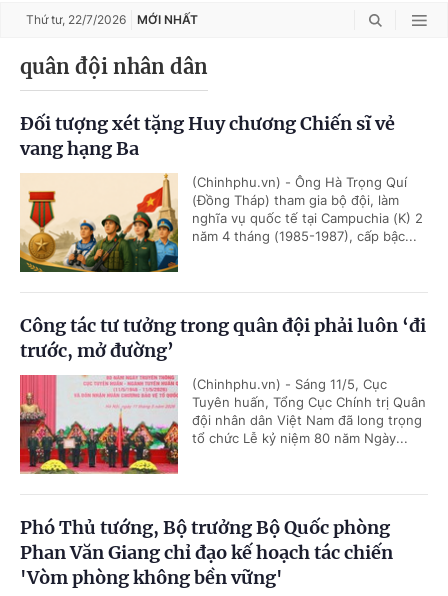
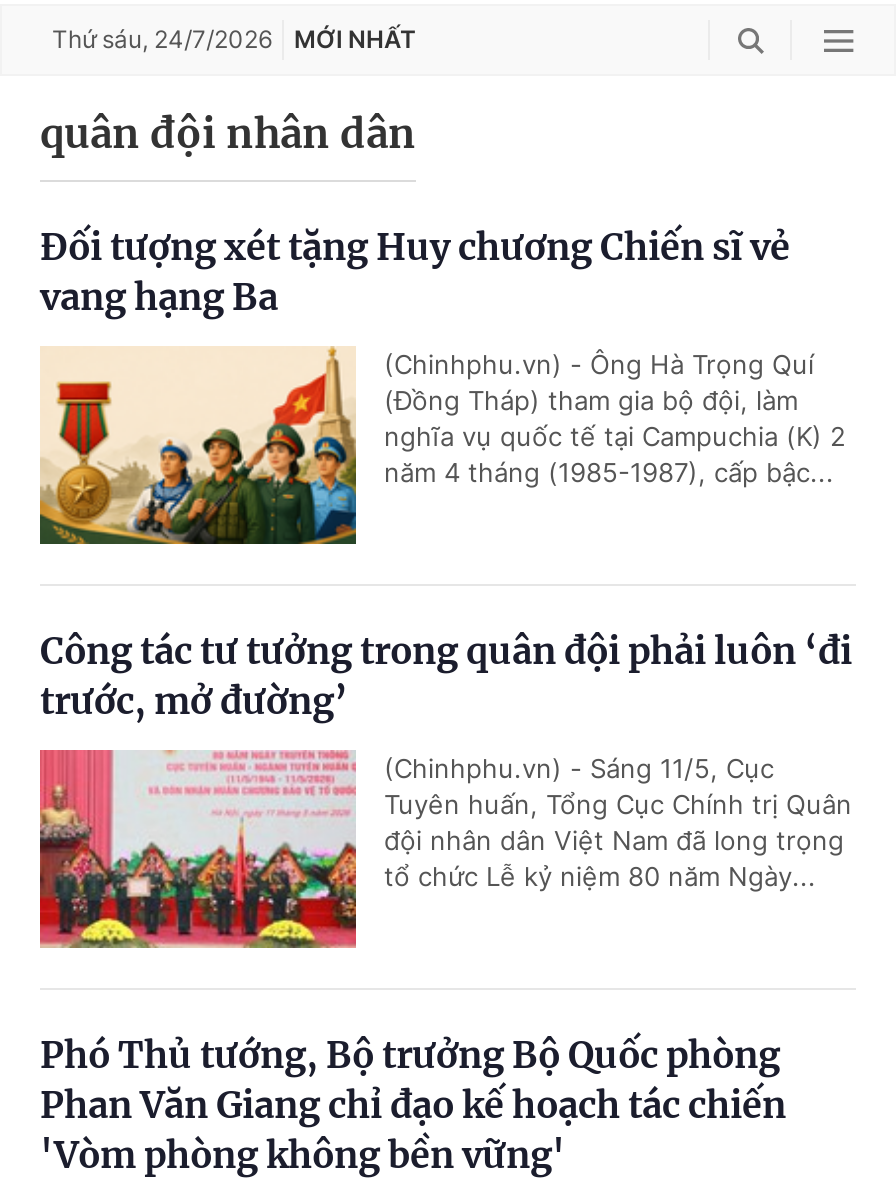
- Thứ tư, 22/7/2026 MỚI NHẤT
+ Thứ sáu, 24/7/2026 MỚI NHẤT
